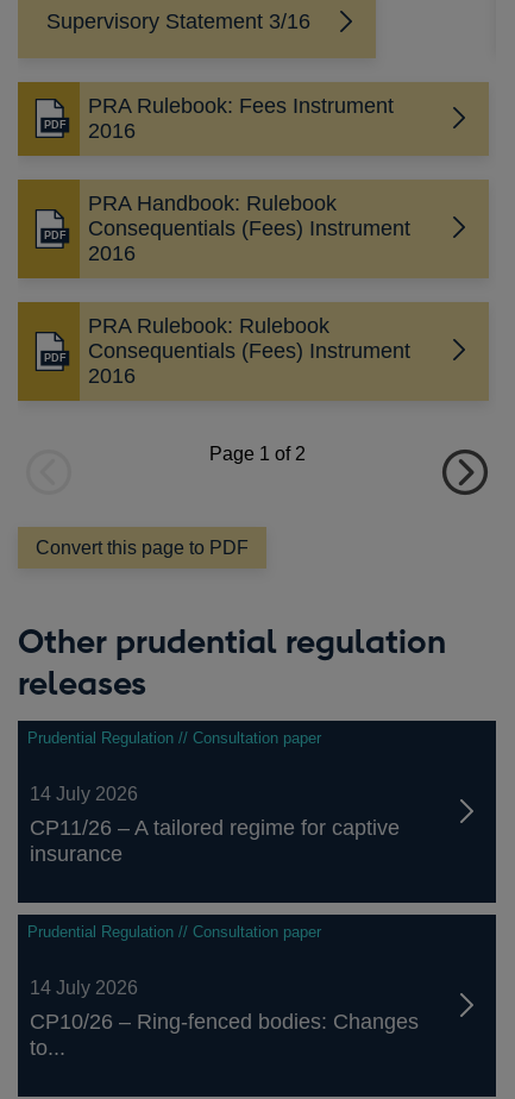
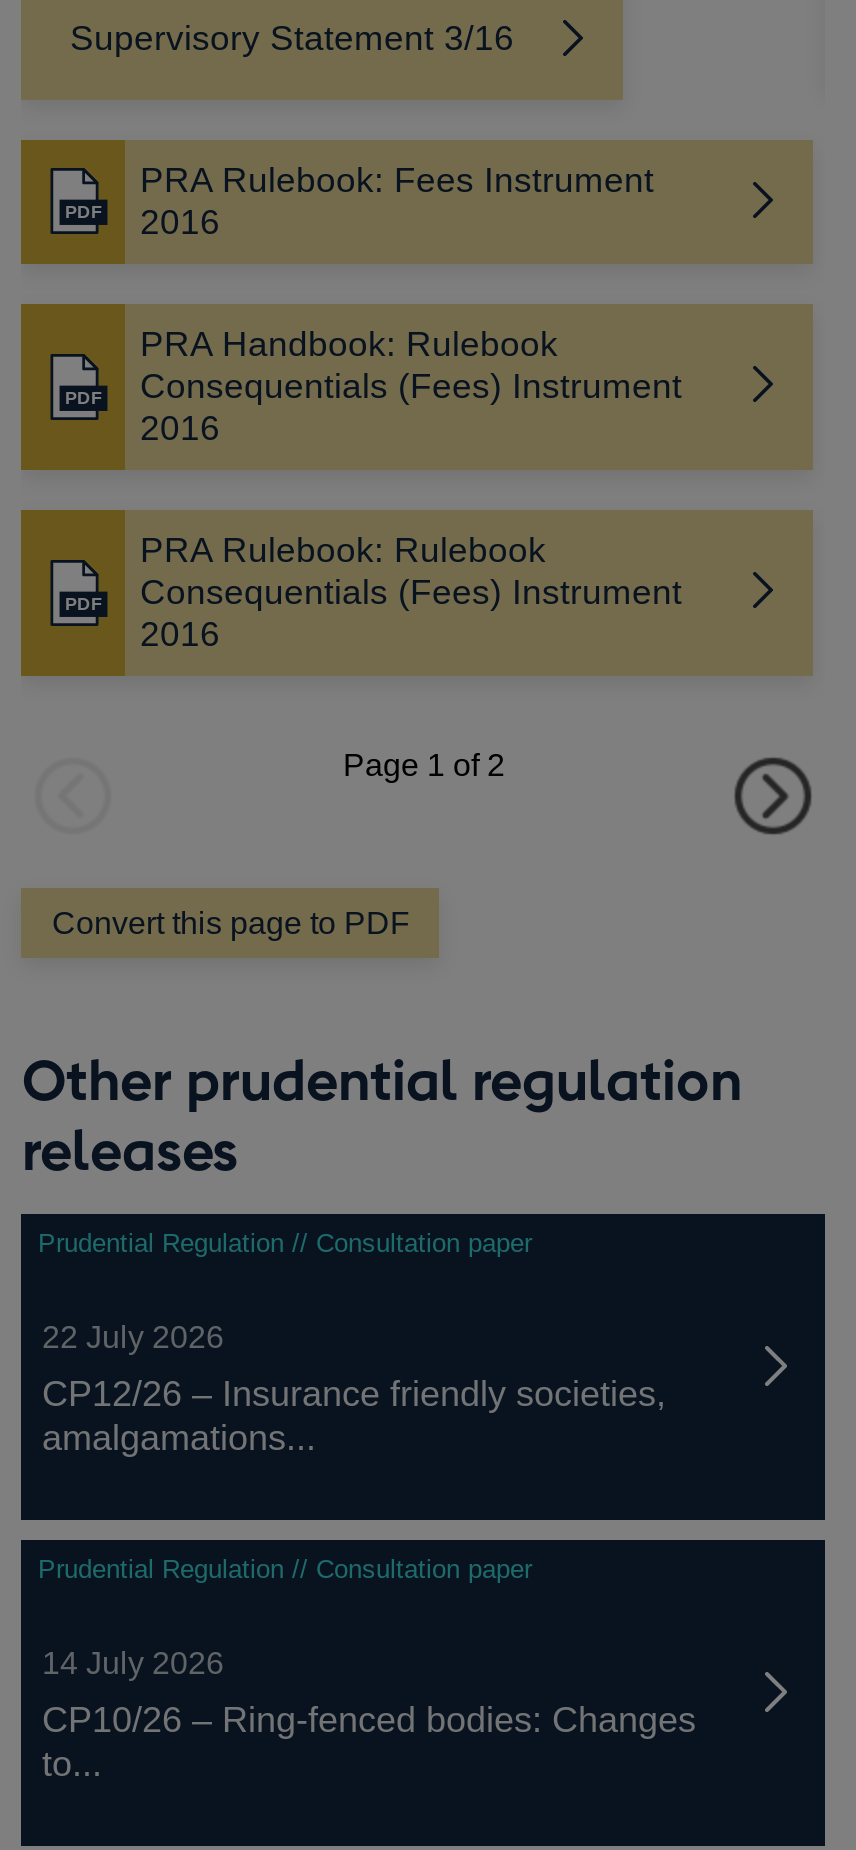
- 14 July 2026
+ 22 July 2026

- CP11/26 – A tailored regime for captive
- insurance
+ CP12/26 – Insurance friendly societies,
+ amalgamations...
